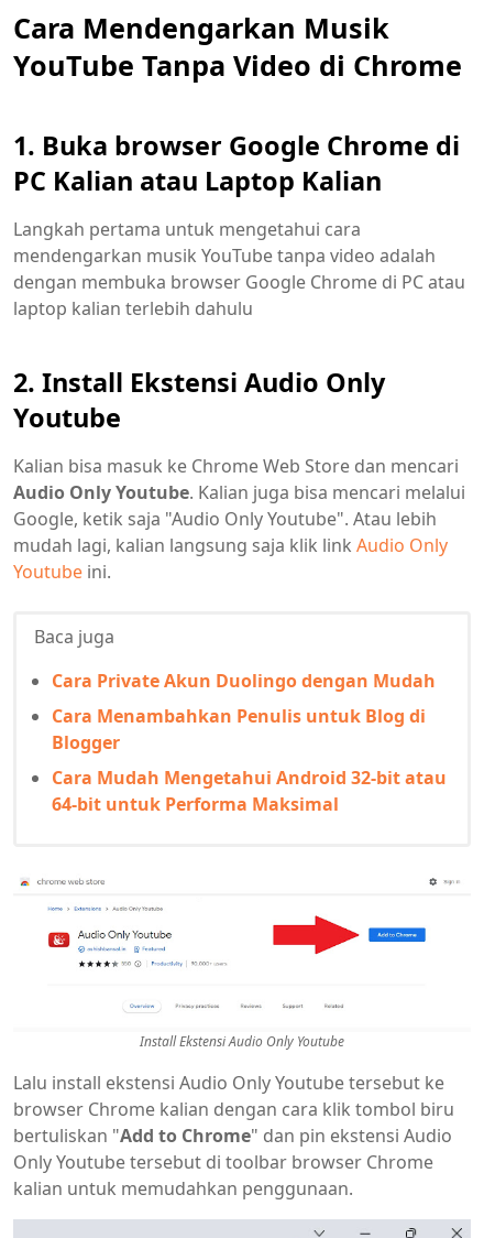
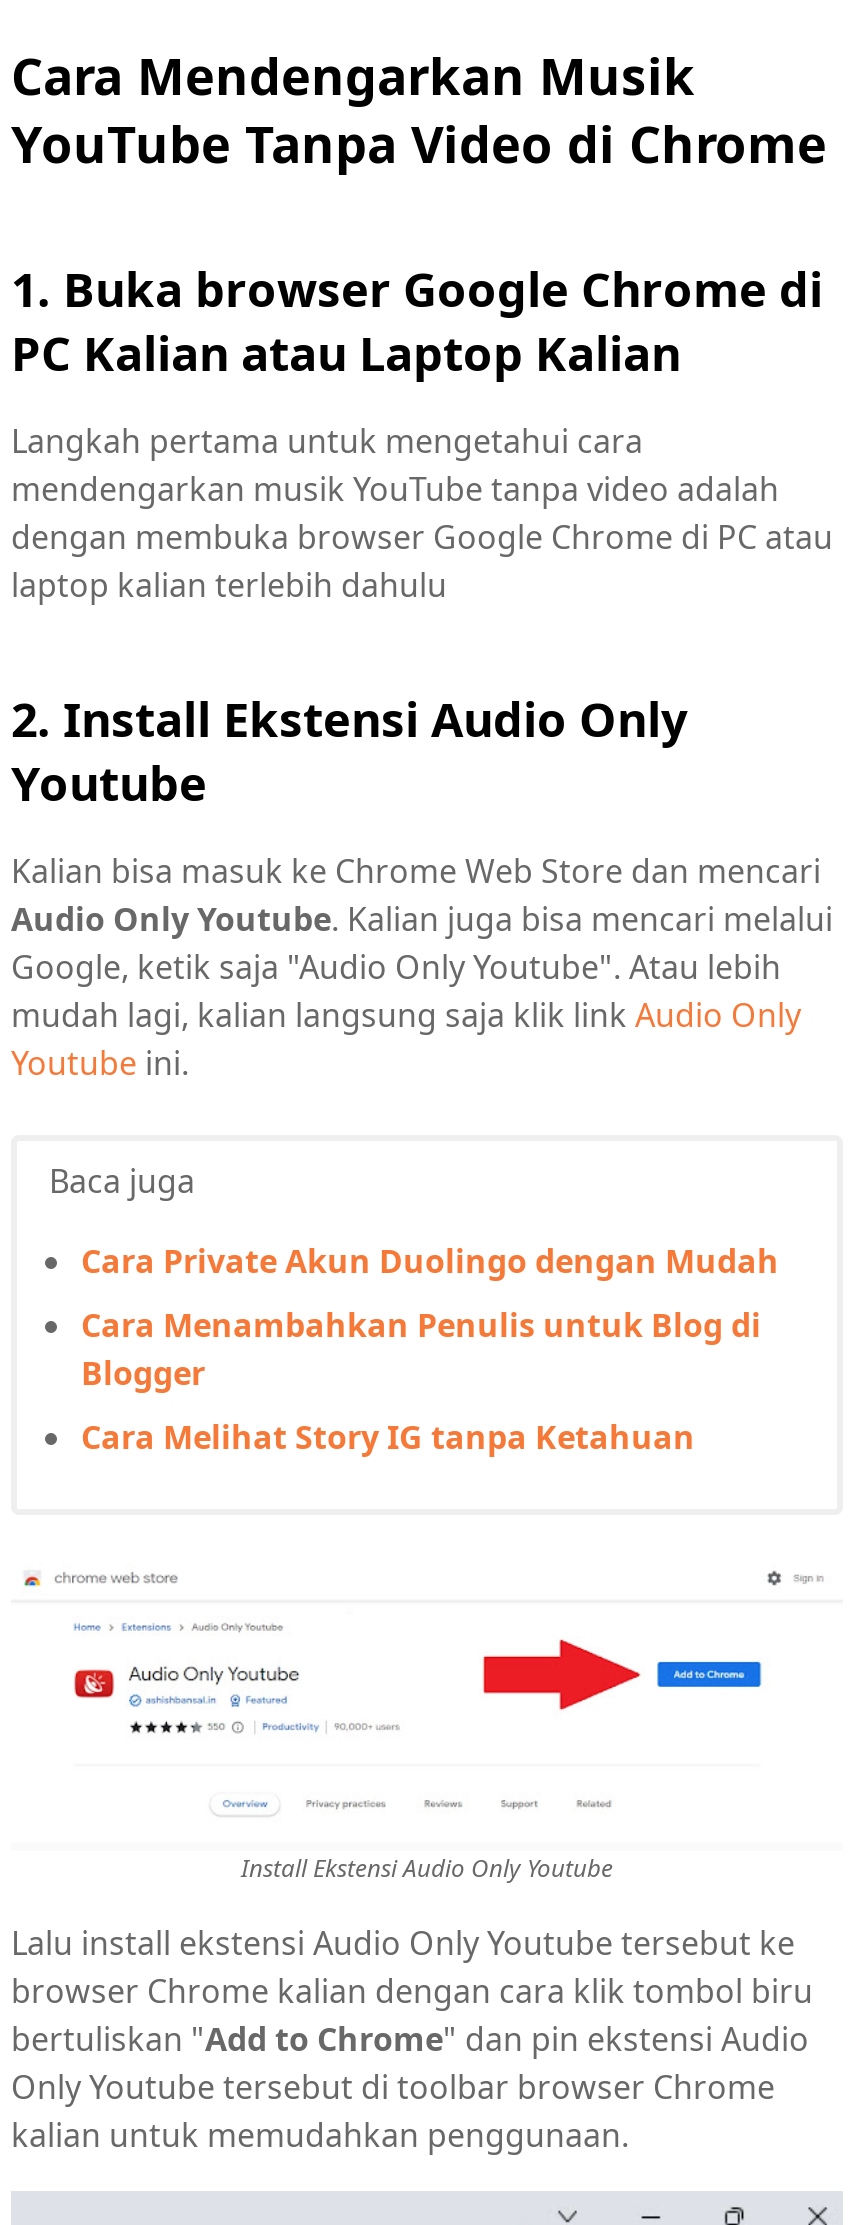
- Cara Mudah Mengetahui Android 32-bit atau
- 64-bit untuk Performa Maksimal
+ Cara Melihat Story IG tanpa Ketahuan
